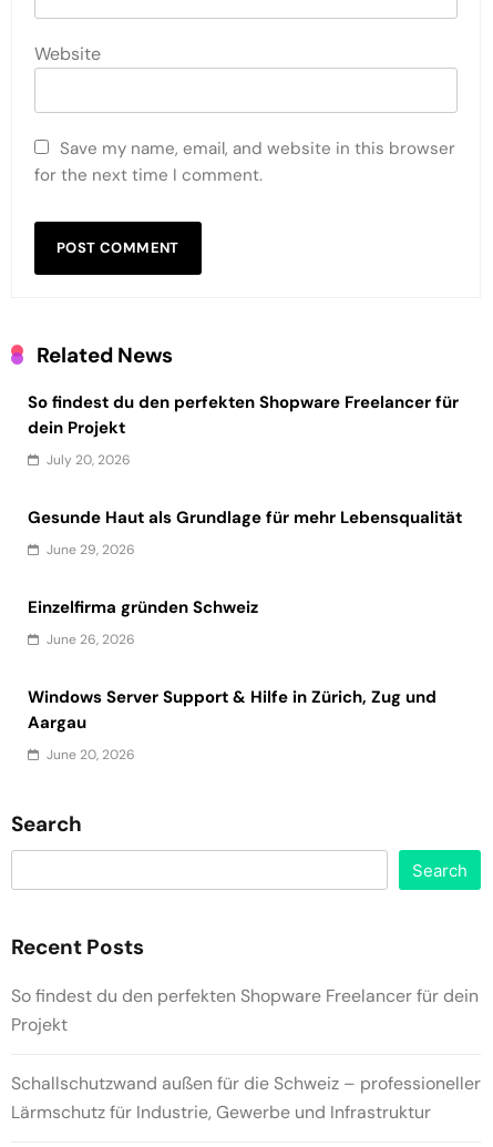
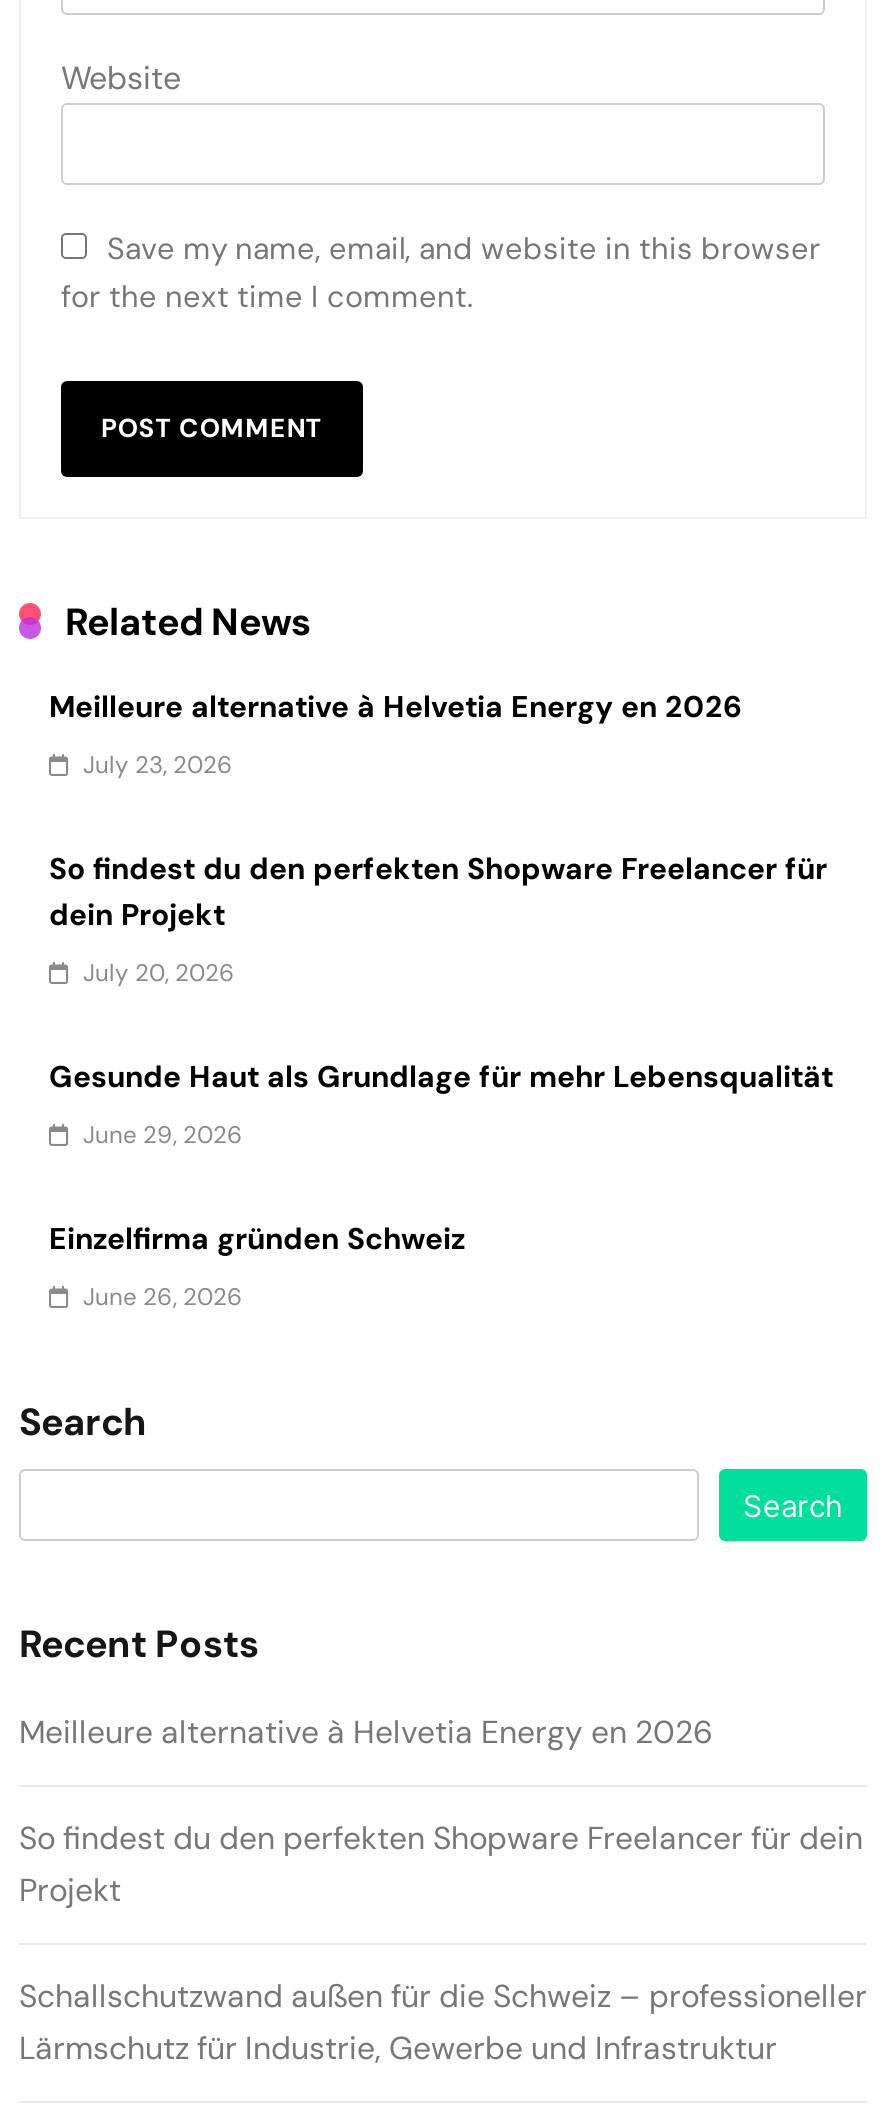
+ Meilleure alternative à Helvetia Energy en 2026
+ July 23, 2026

moved down: So findest du den perfekten Shopware Freelancer für | dein Projekt | July 20, 2026 | Gesunde Haut als Grundlage für mehr Lebensqualität | June 29, 2026 | Einzelfirma gründen Schweiz | June 26, 2026

- Windows Server Support & Hilfe in Zürich, Zug und
- Aargau
- June 20, 2026

moved up: Search | Search | Recent Posts

+ Meilleure alternative à Helvetia Energy en 2026
